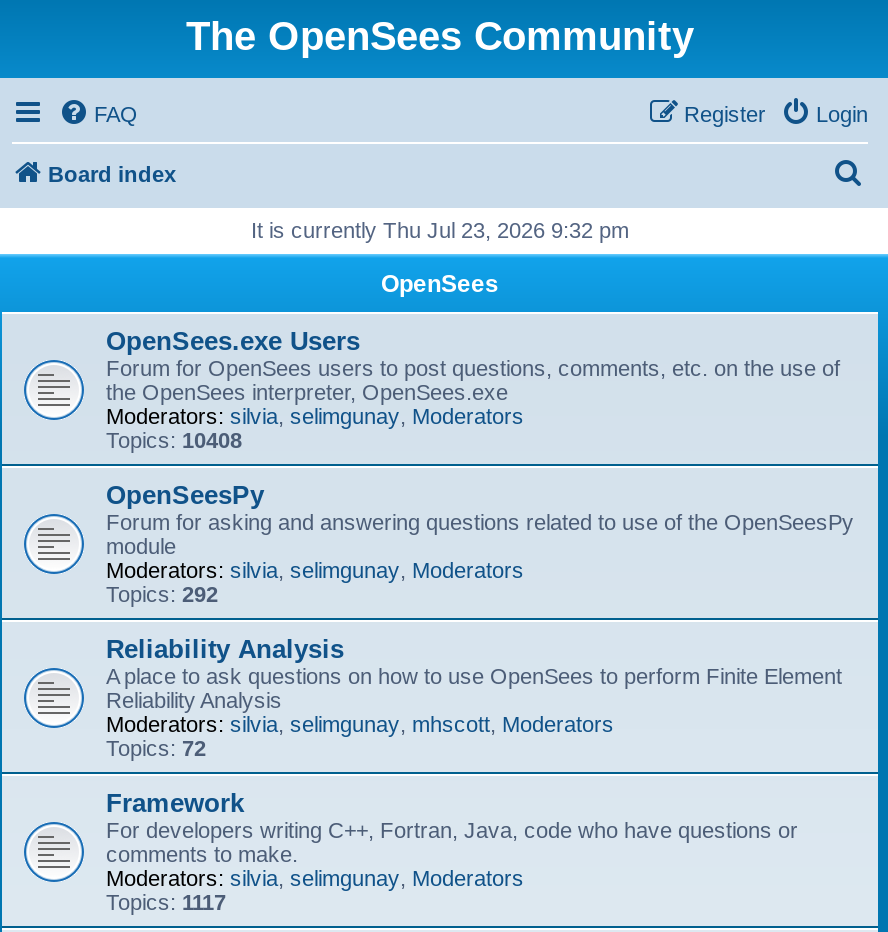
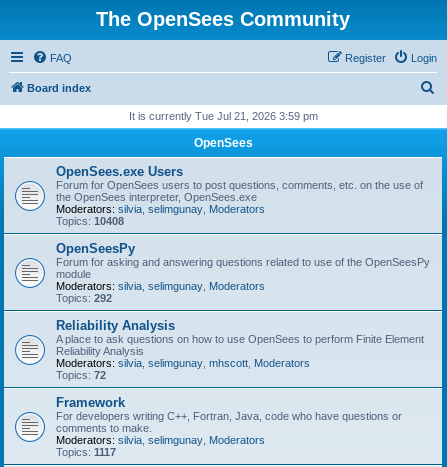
- It is currently Thu Jul 23, 2026 9:32 pm
+ It is currently Tue Jul 21, 2026 3:59 pm
